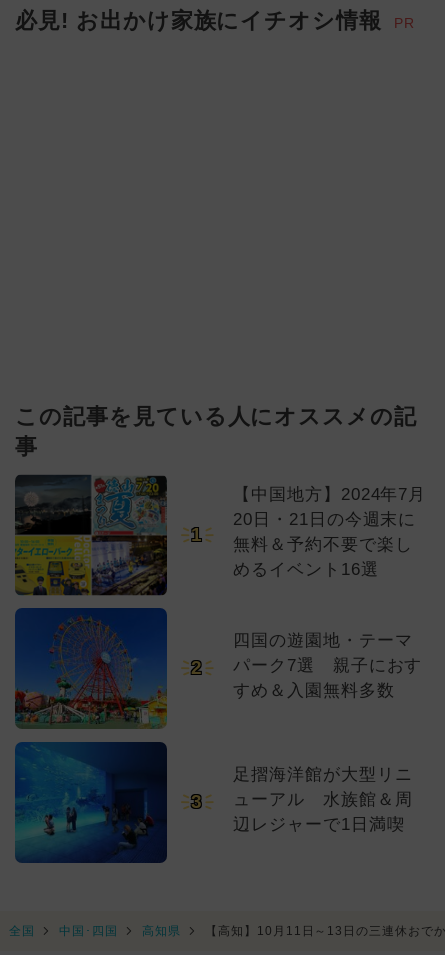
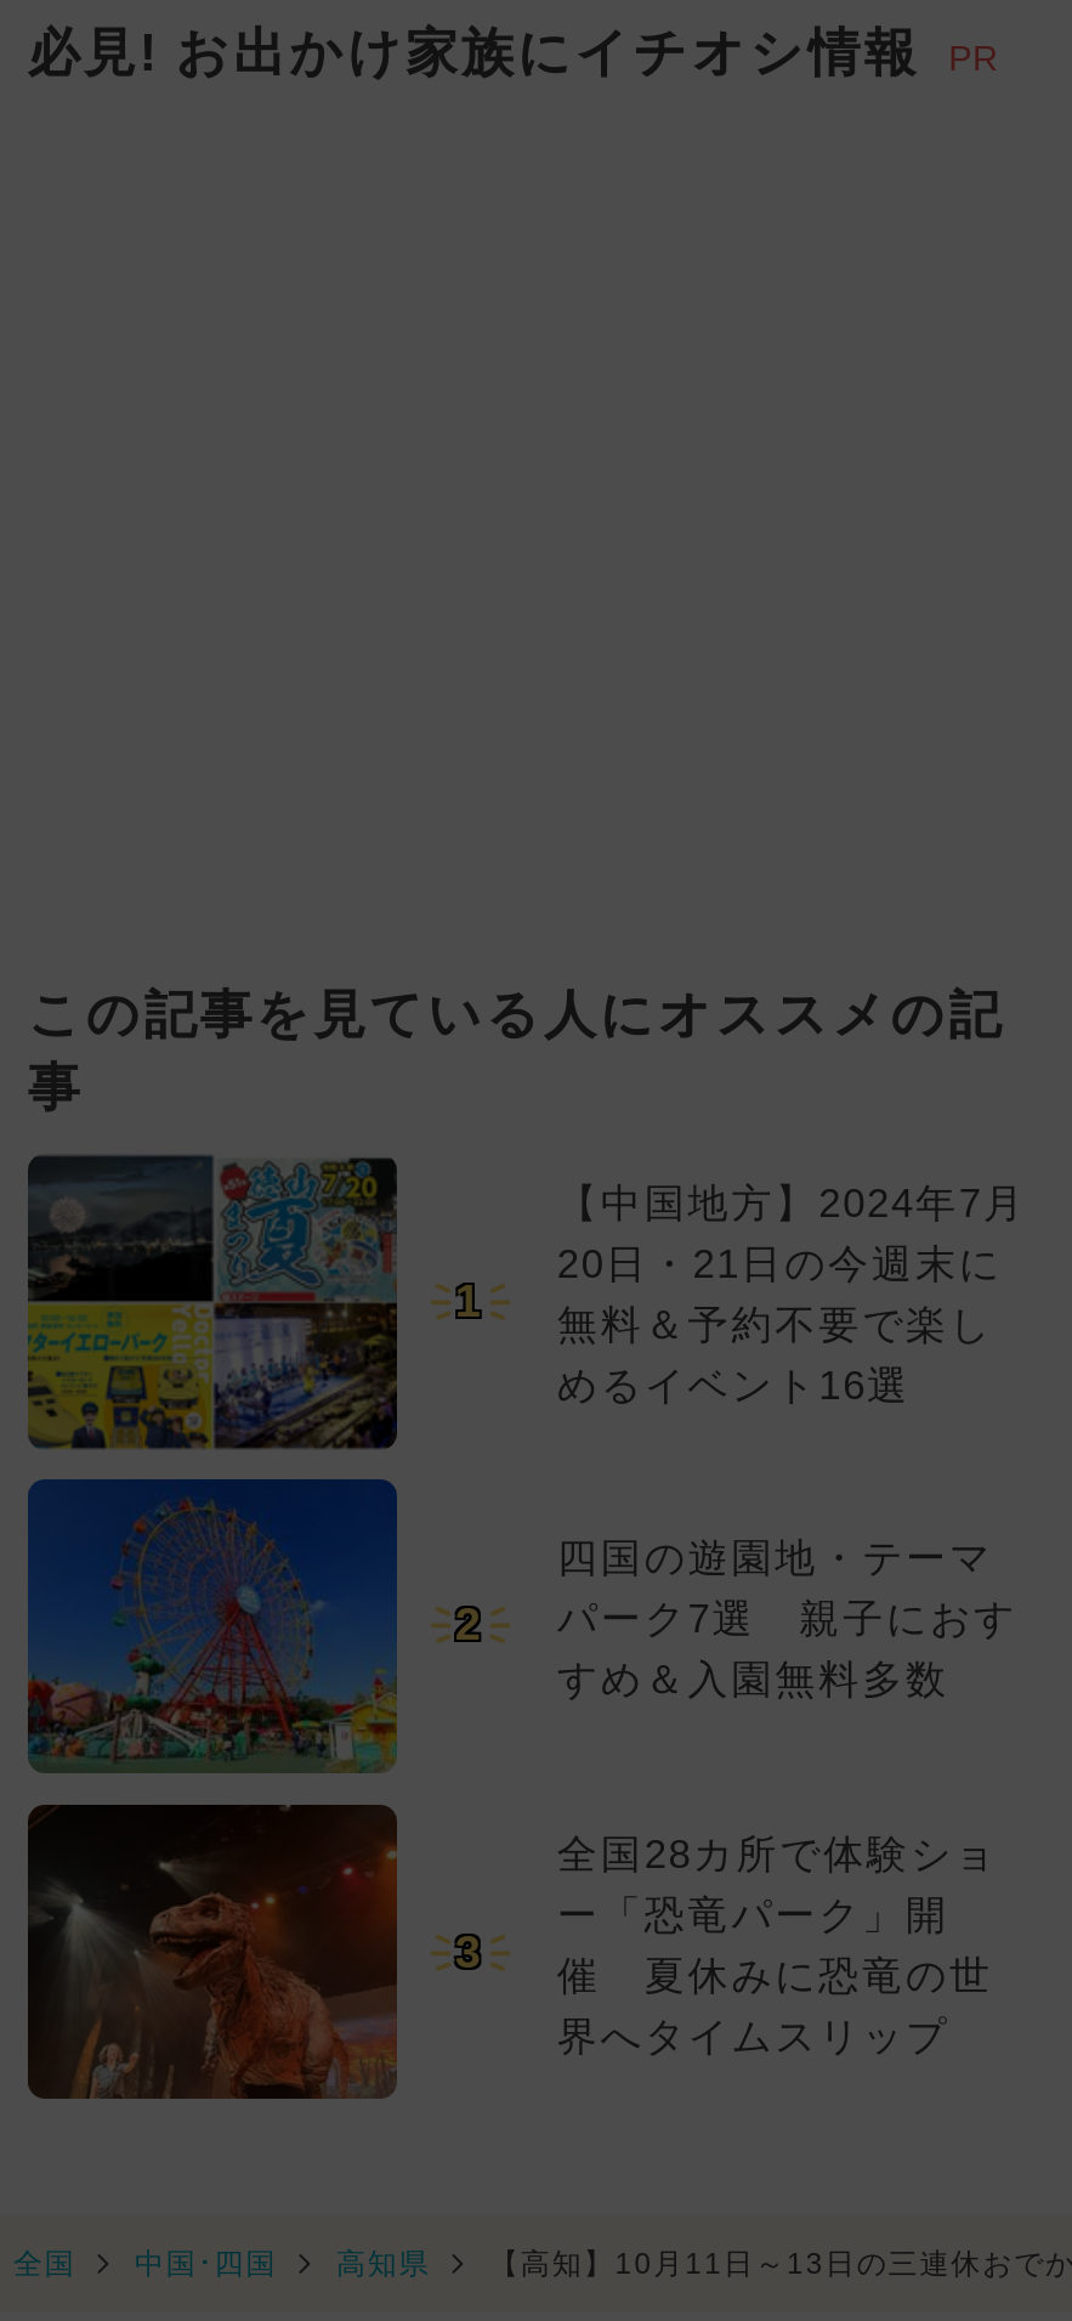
- [image]
+ [image]

- 足摺海洋館が大型リニ
- ューアル 水族館＆周
- 辺レジャーで1日満喫
+ 全国28カ所で体験ショ
+ ー「恐竜パーク」開
+ 催 夏休みに恐竜の世
+ 界へタイムスリップ
